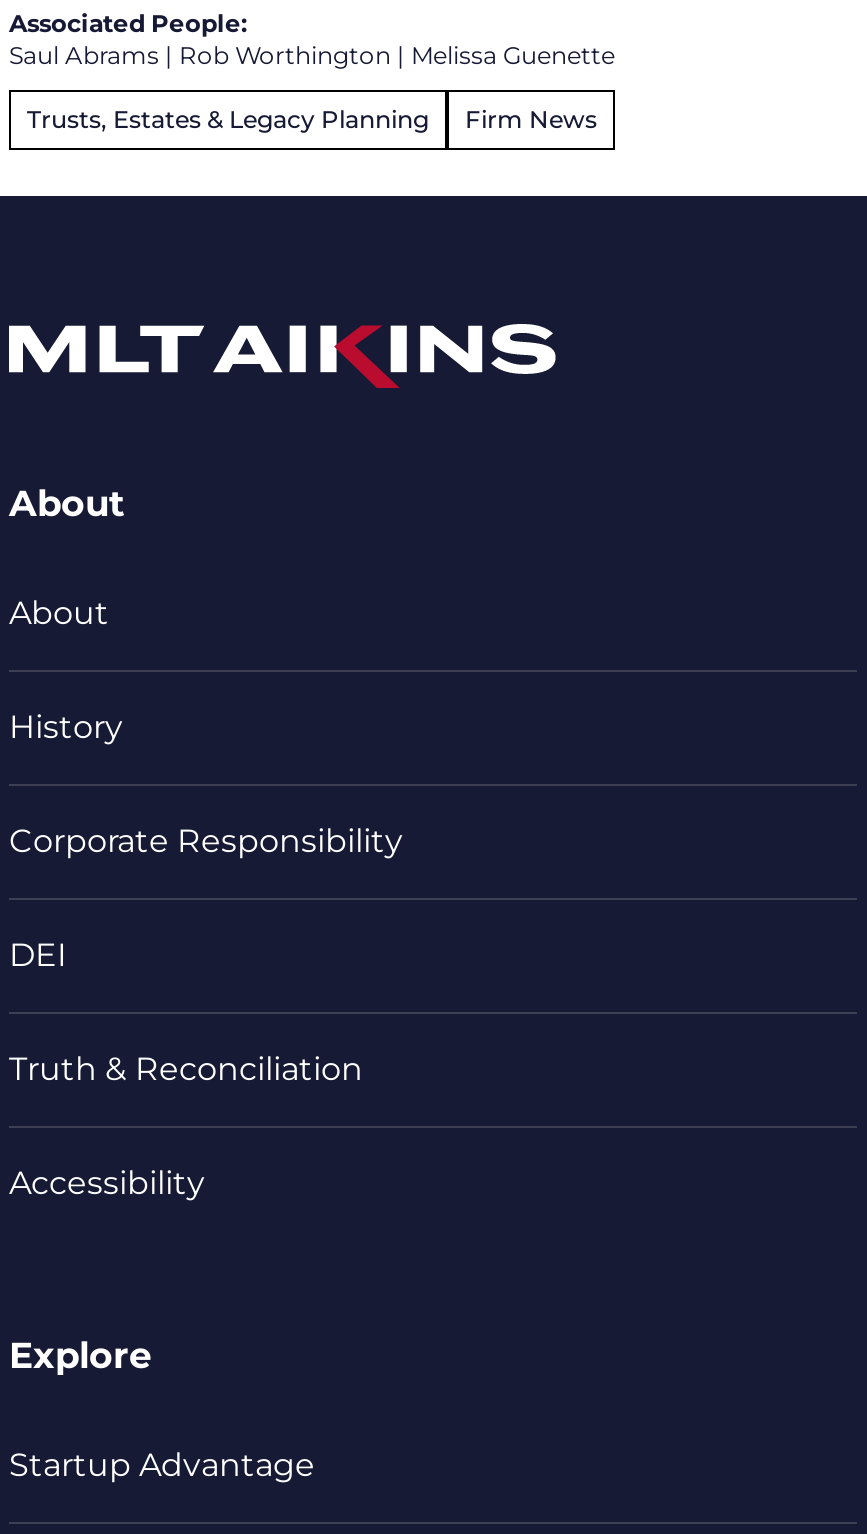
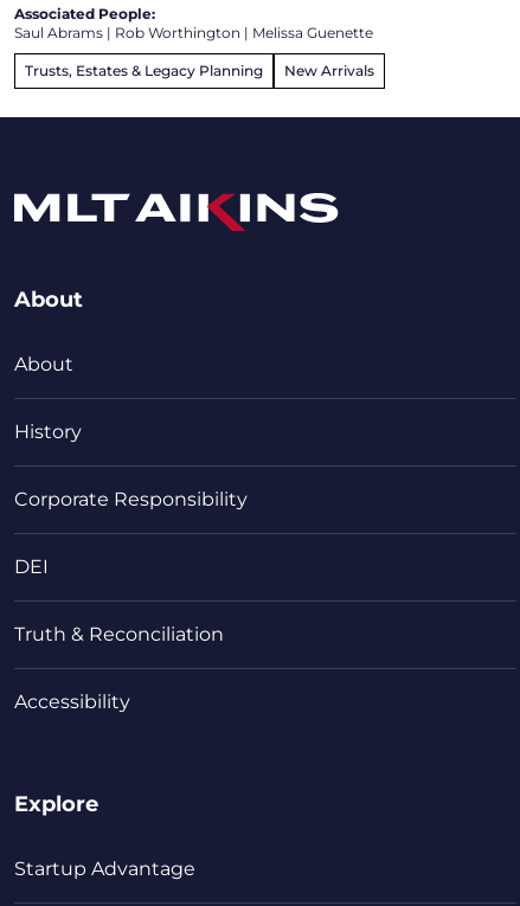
- Firm News
+ New Arrivals
